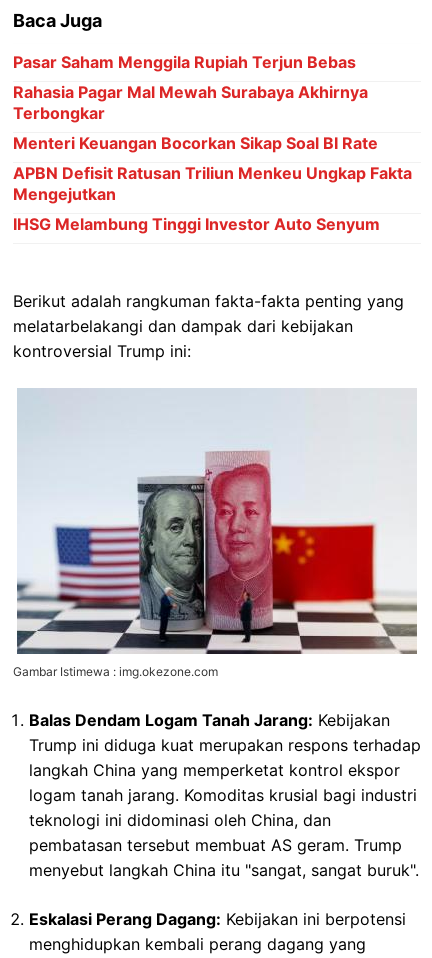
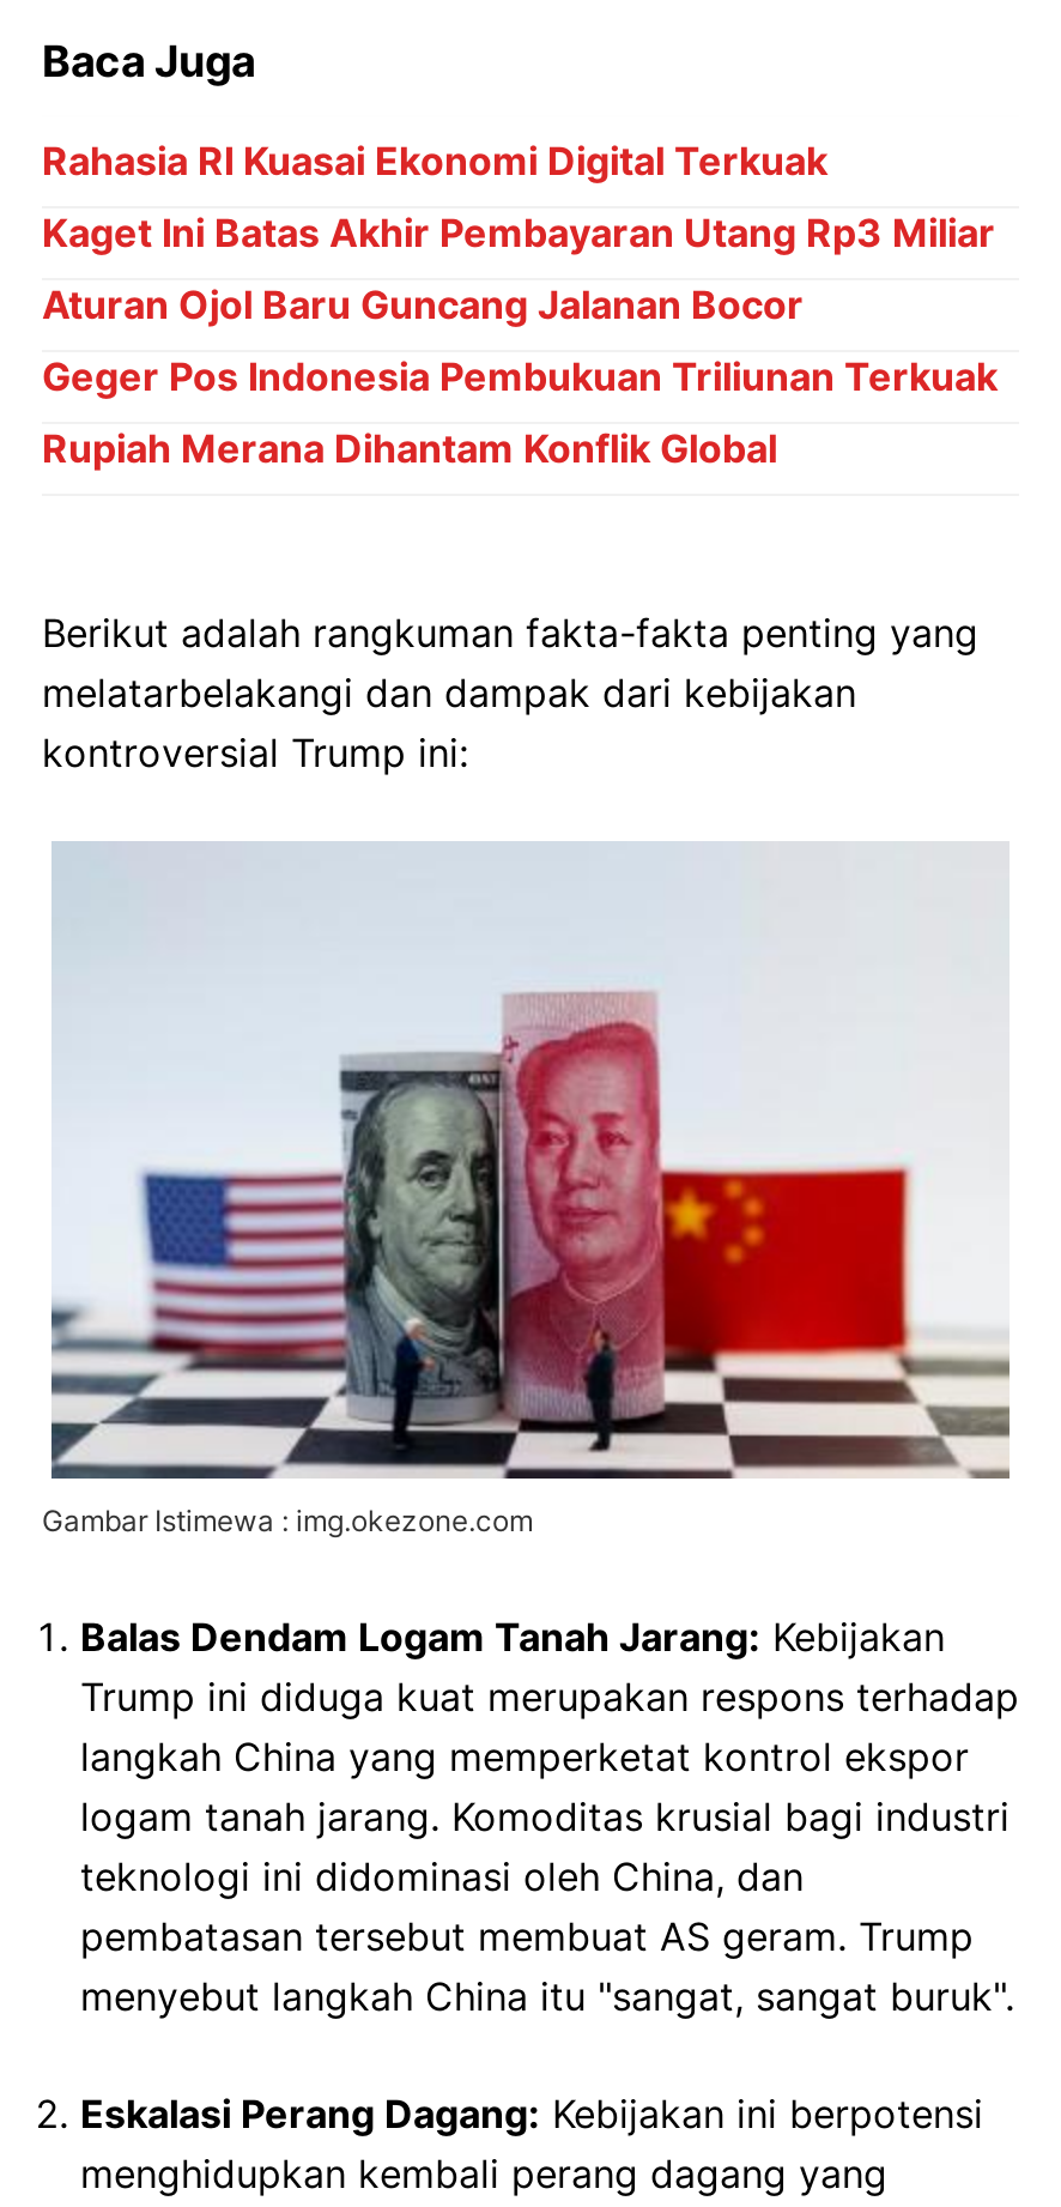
- Pasar Saham Menggila Rupiah Terjun Bebas
+ Rahasia RI Kuasai Ekonomi Digital Terkuak

- Rahasia Pagar Mal Mewah Surabaya Akhirnya
- Terbongkar
+ Kaget Ini Batas Akhir Pembayaran Utang Rp3 Miliar

- Menteri Keuangan Bocorkan Sikap Soal BI Rate
+ Aturan Ojol Baru Guncang Jalanan Bocor

- APBN Defisit Ratusan Triliun Menkeu Ungkap Fakta
- Mengejutkan
+ Geger Pos Indonesia Pembukuan Triliunan Terkuak

- IHSG Melambung Tinggi Investor Auto Senyum
+ Rupiah Merana Dihantam Konflik Global
